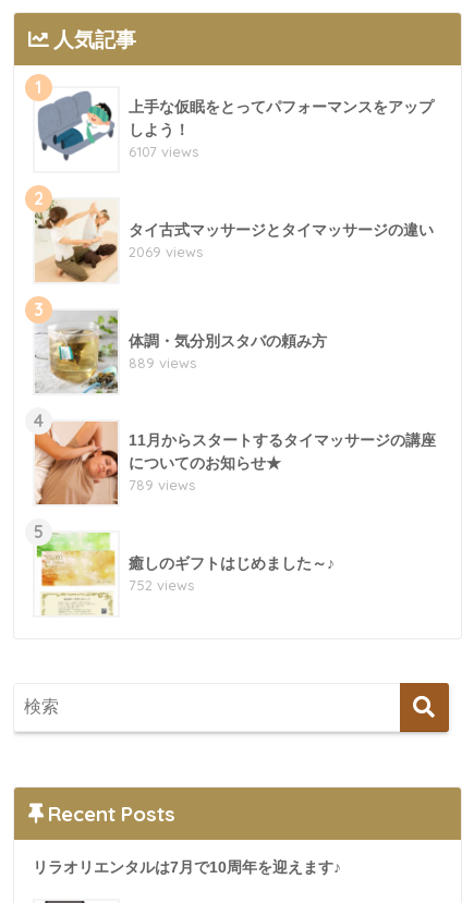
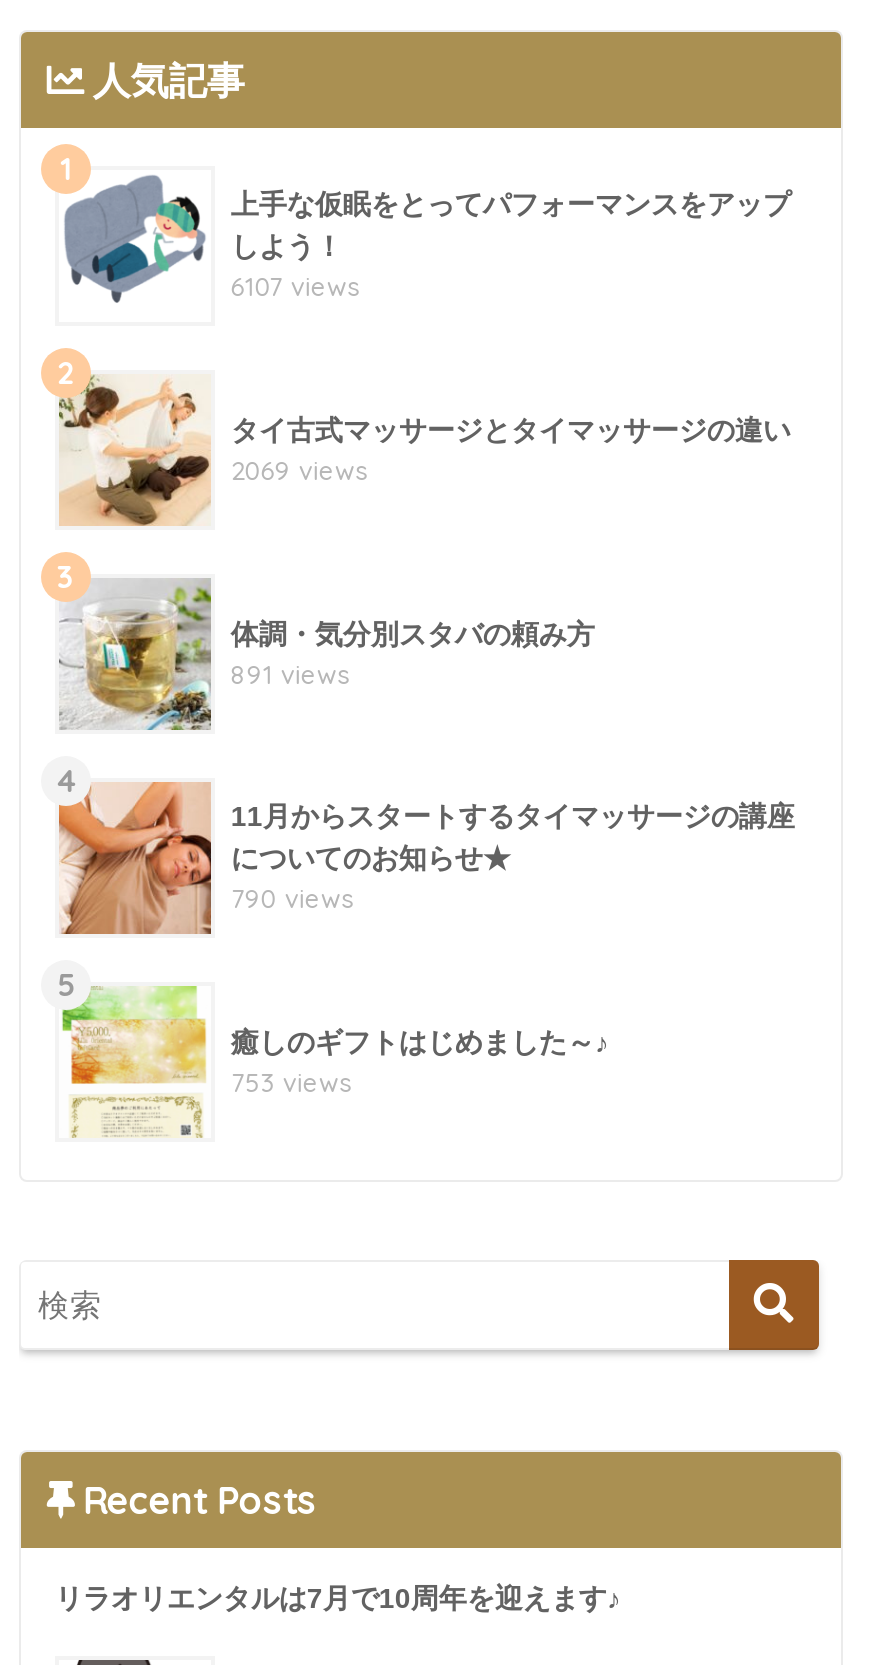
- 889 views
+ 891 views

- 789 views
+ 790 views

- 752 views
+ 753 views
